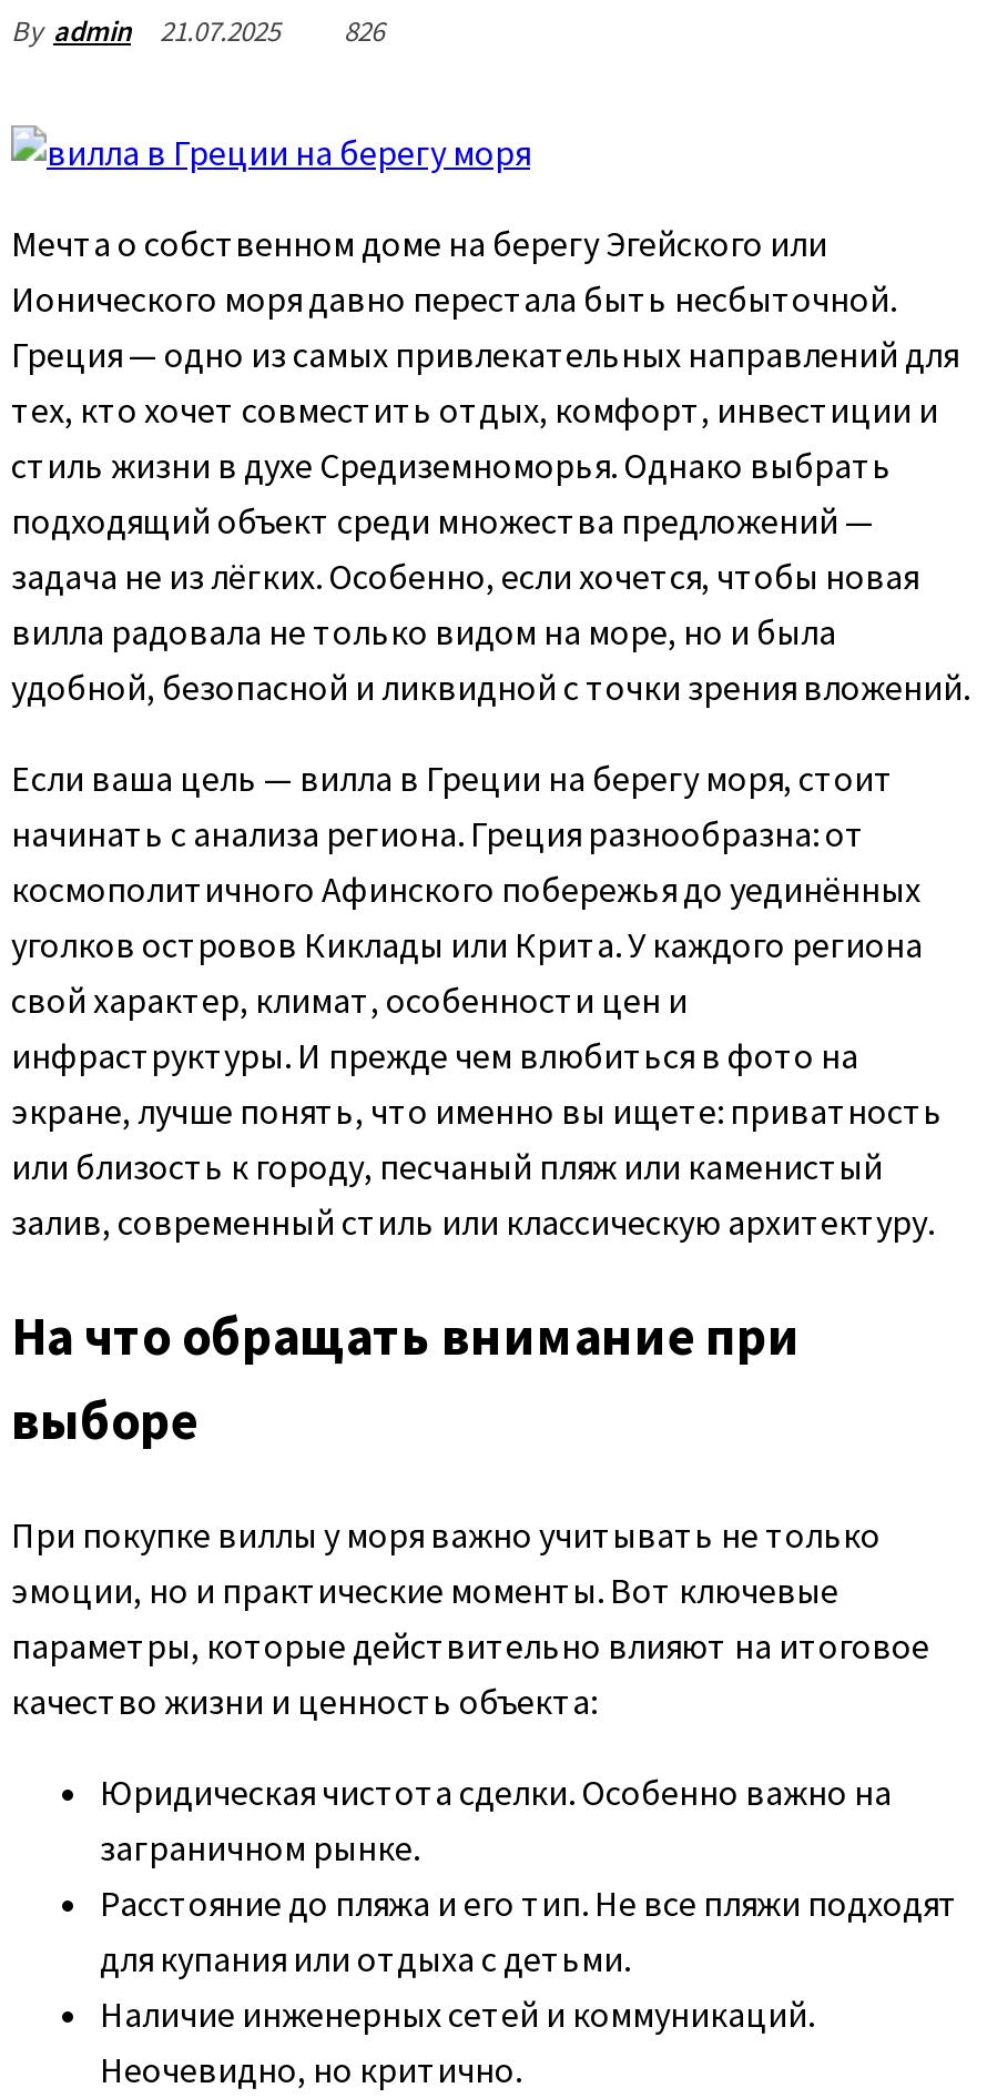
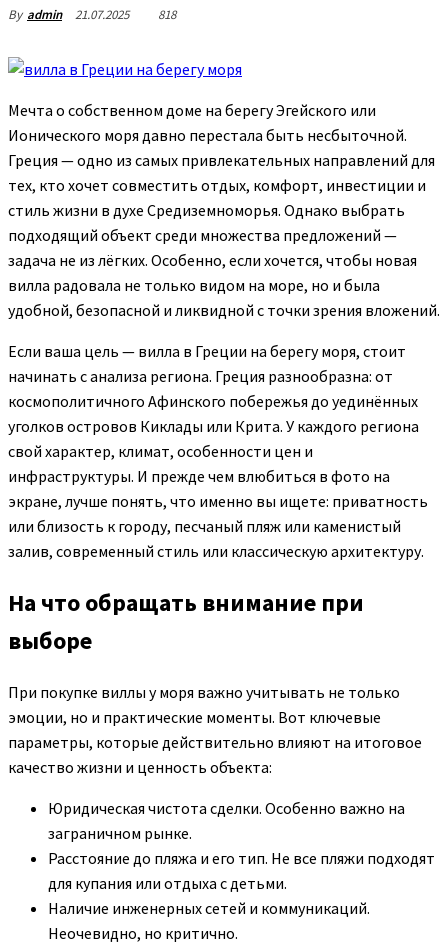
- By admin 21.07.2025 826
+ By admin 21.07.2025 818
